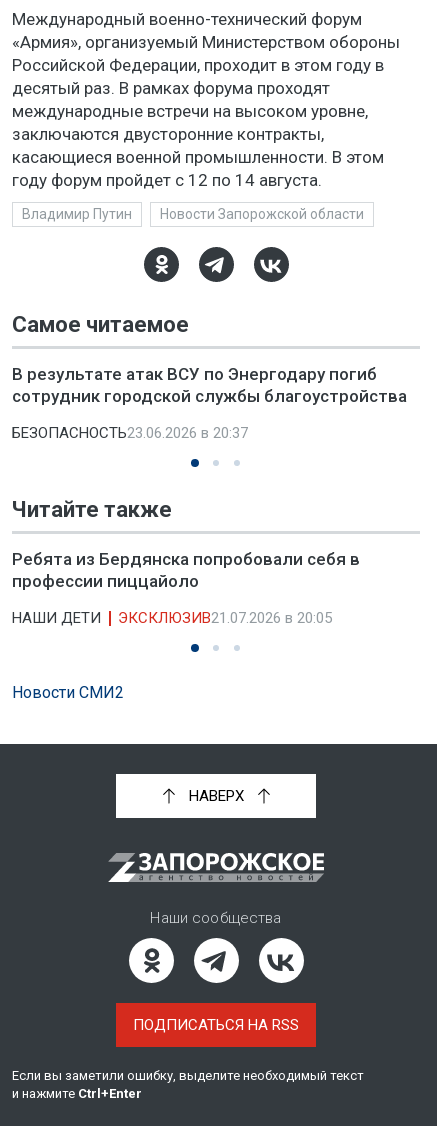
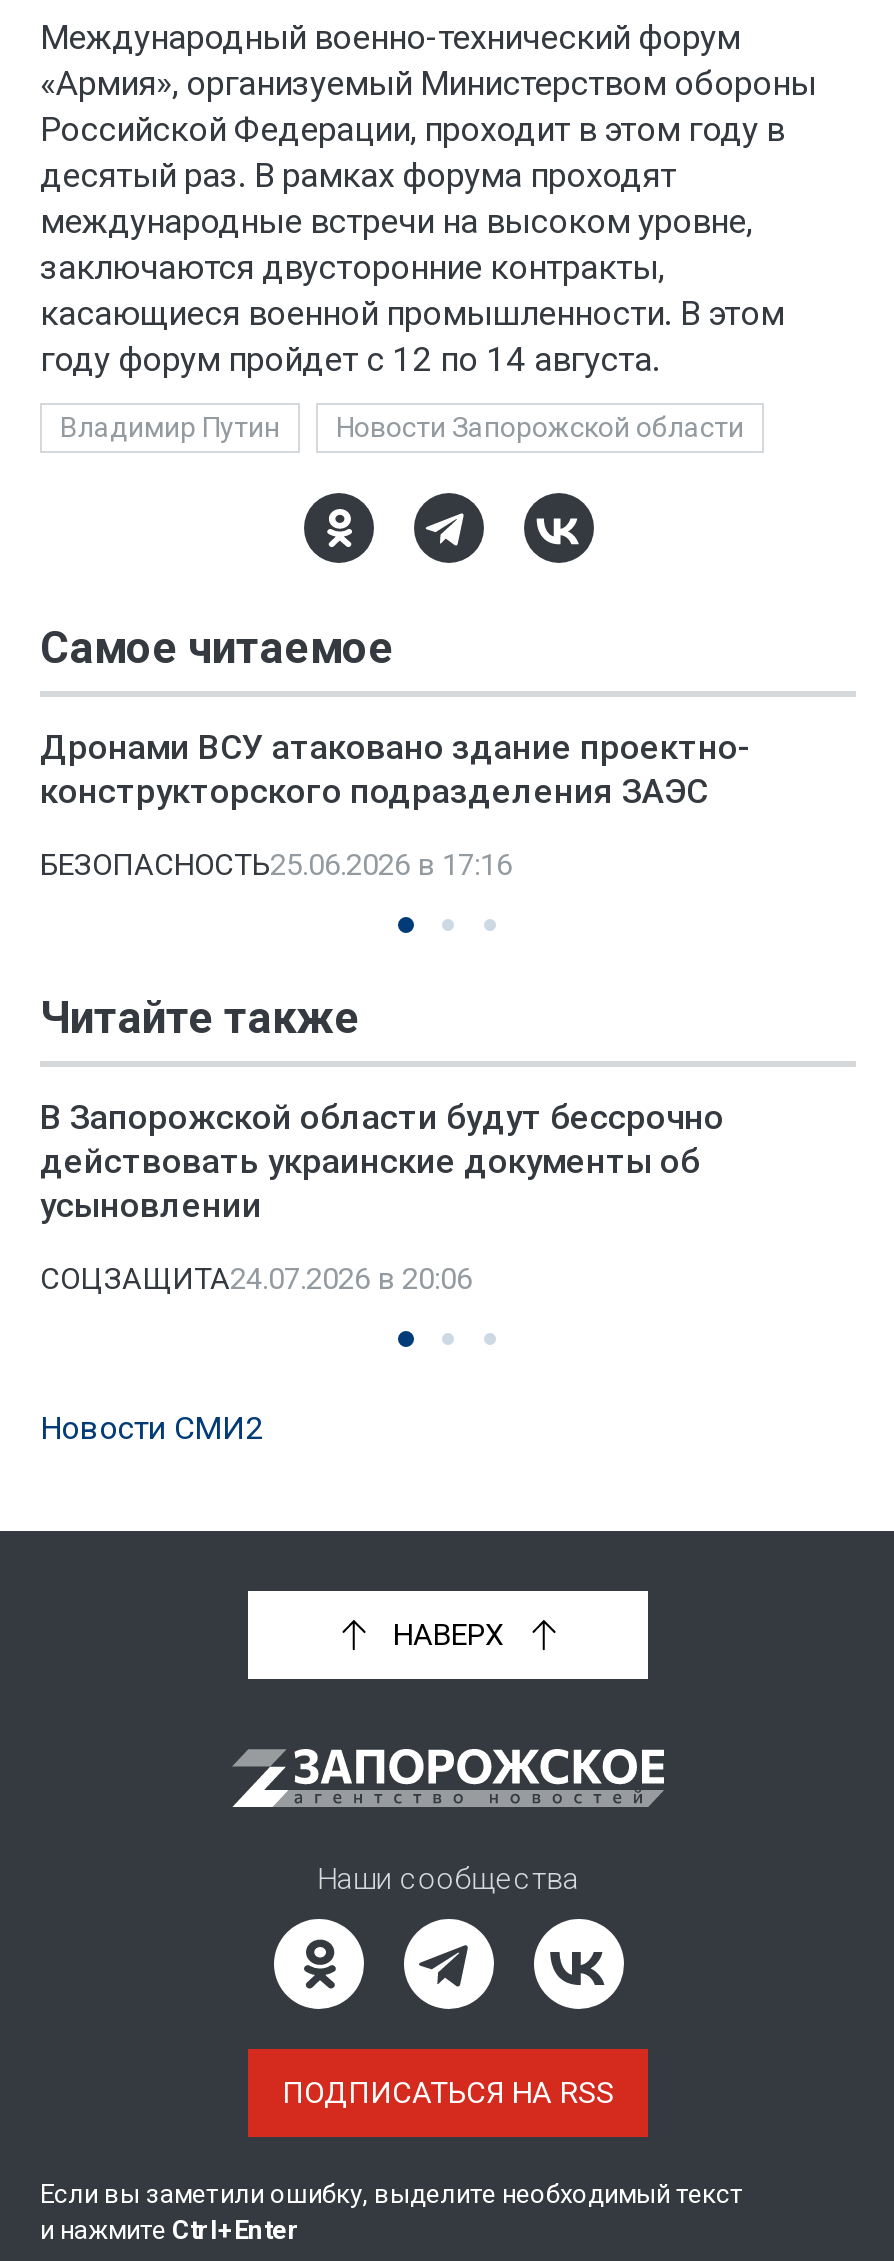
- В результате атак ВСУ по Энергодару погиб
- сотрудник городской службы благоустройства
+ Дронами ВСУ атаковано здание проектно-
+ конструкторского подразделения ЗАЭС

- БЕЗОПАСНОСТЬ23.06.2026 в 20:37
+ БЕЗОПАСНОСТЬ25.06.2026 в 17:16

- Ребята из Бердянска попробовали себя в
- профессии пиццайоло
+ В Запорожской области будут бессрочно
+ действовать украинские документы об
+ усыновлении

- НАШИ ДЕТИ
- ЭКСКЛЮЗИВ21.07.2026 в 20:05
+ СОЦЗАЩИТА24.07.2026 в 20:06
